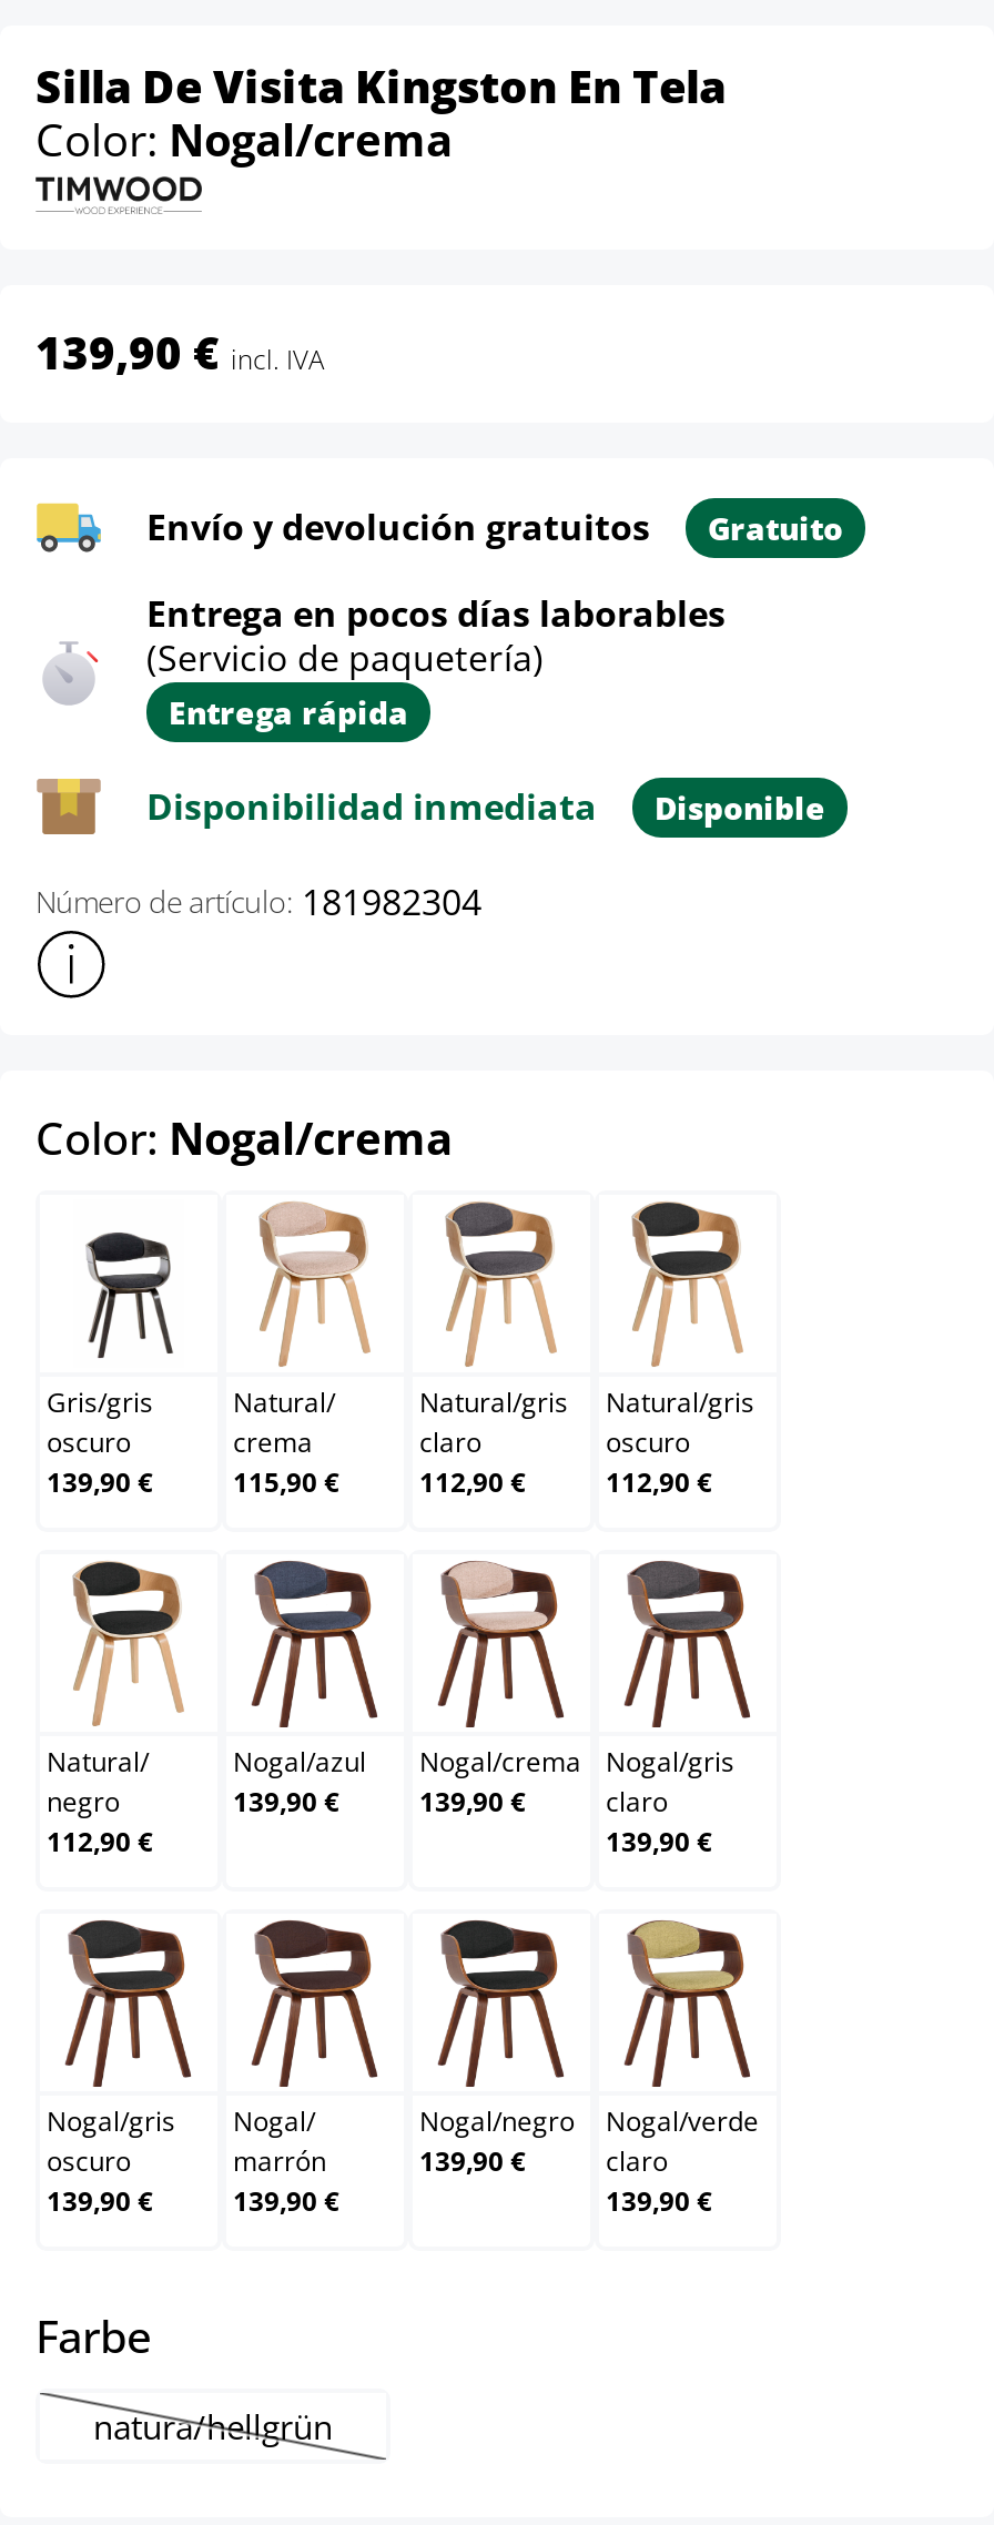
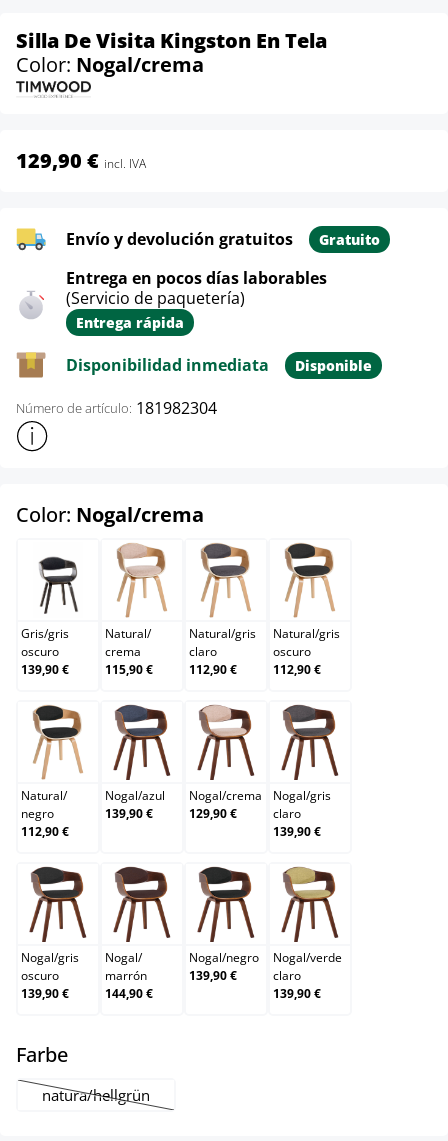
- 139,90 € incl. IVA
+ 129,90 € incl. IVA

- 139,90 €
+ 129,90 €

- 139,90 €
+ 144,90 €
